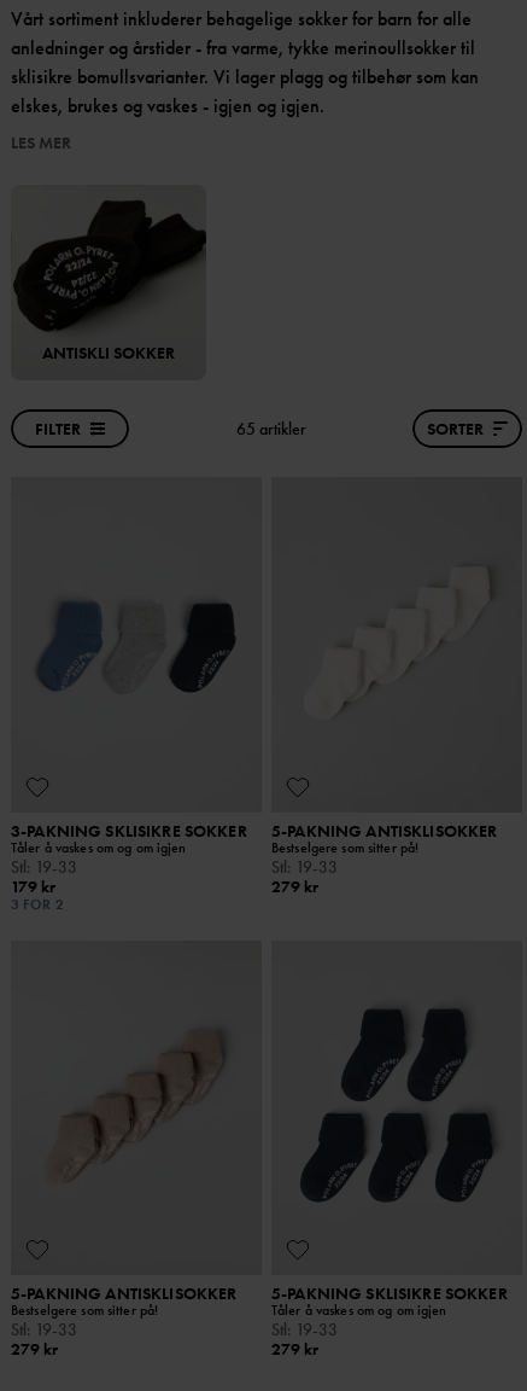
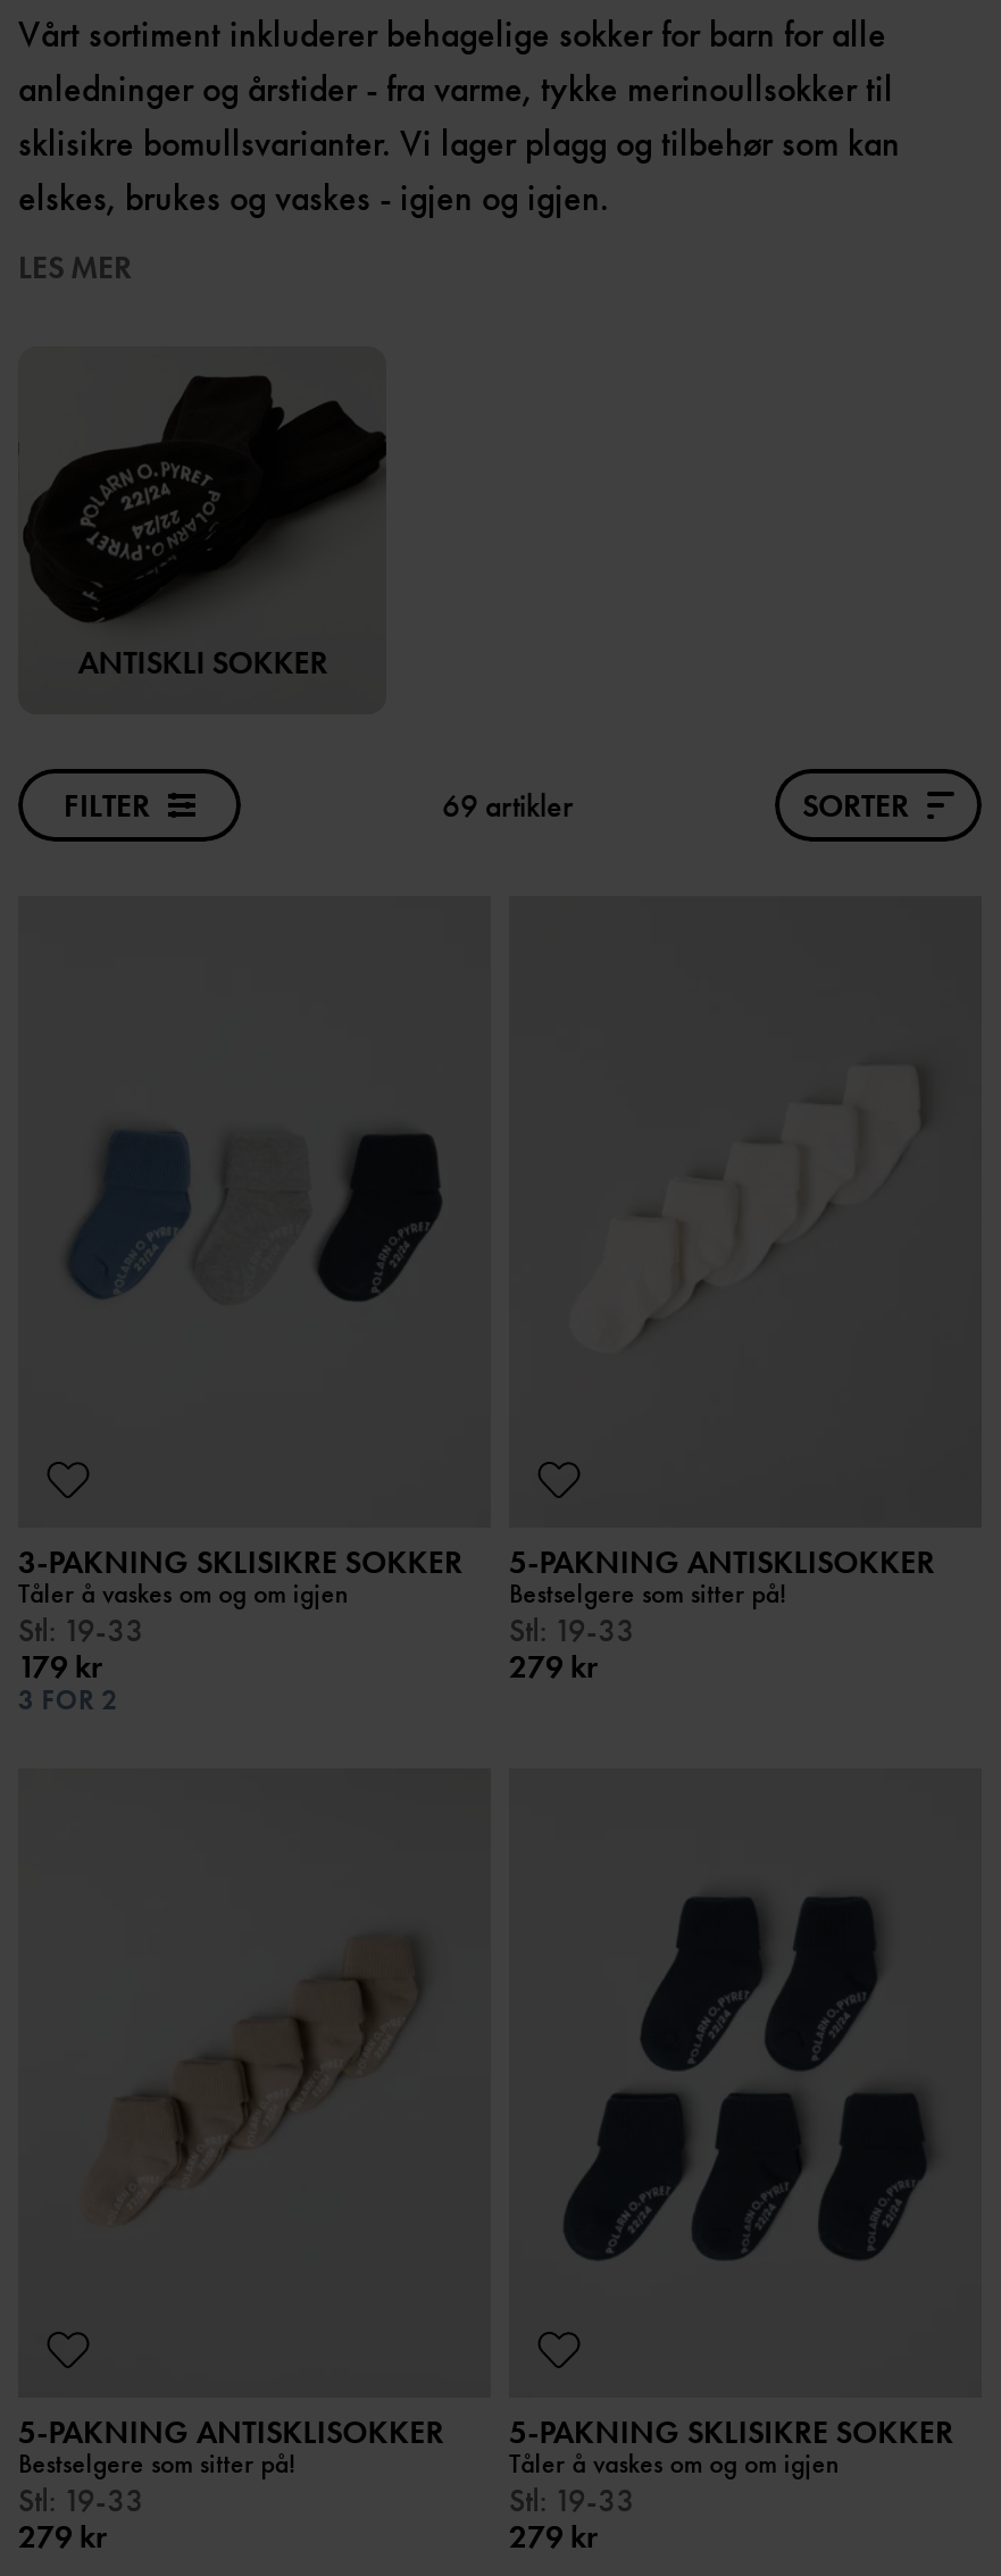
- 65 artikler
+ 69 artikler
